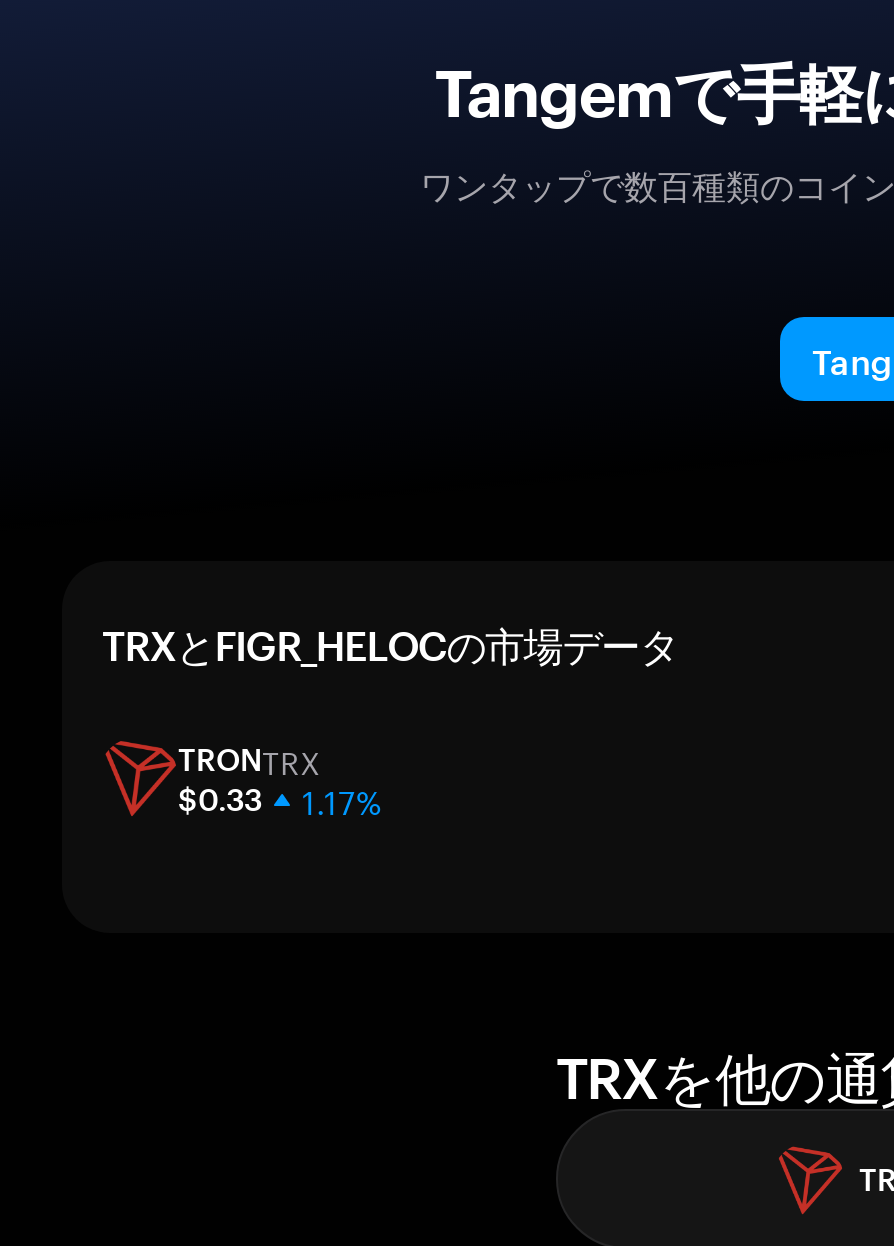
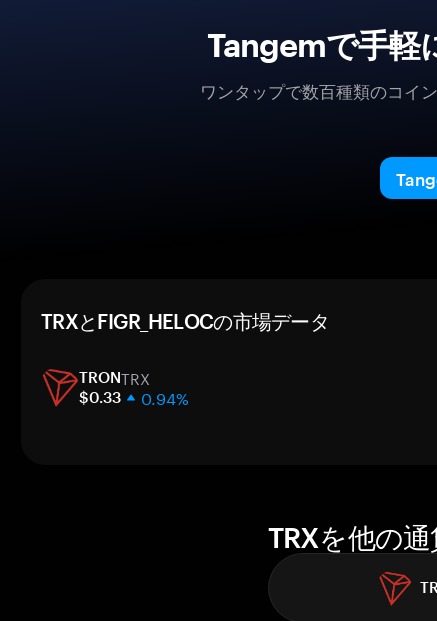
- $0.33 1.17%
+ $0.33 0.94%
